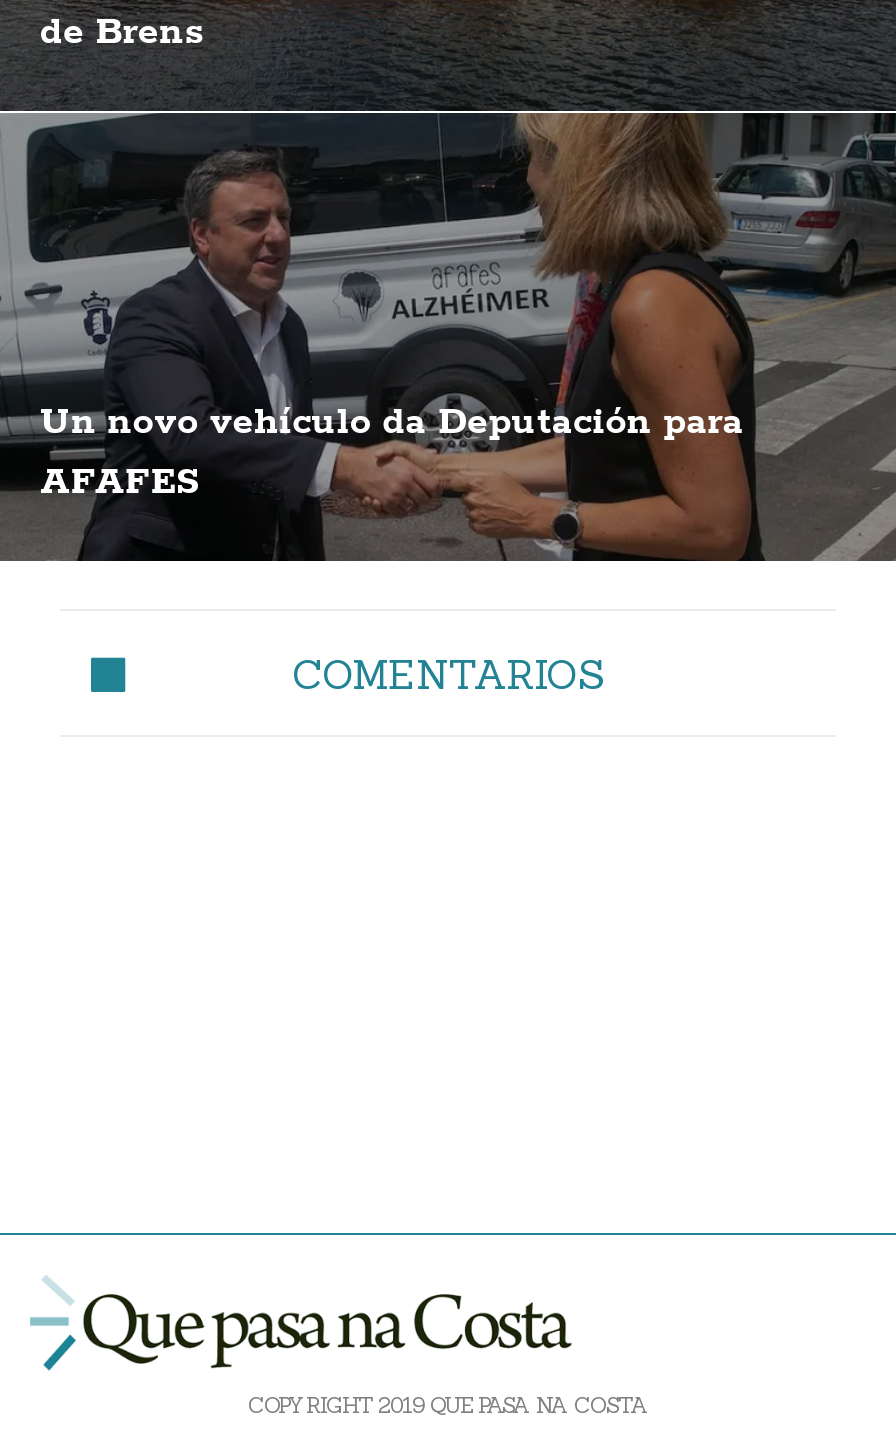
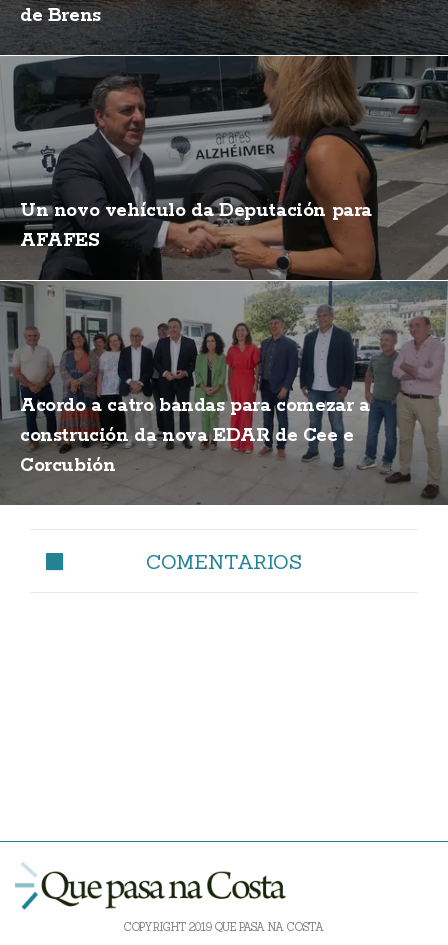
+ [image]
+ Acordo a catro bandas para comezar a
+ construción da nova EDAR de Cee e
+ Corcubión
